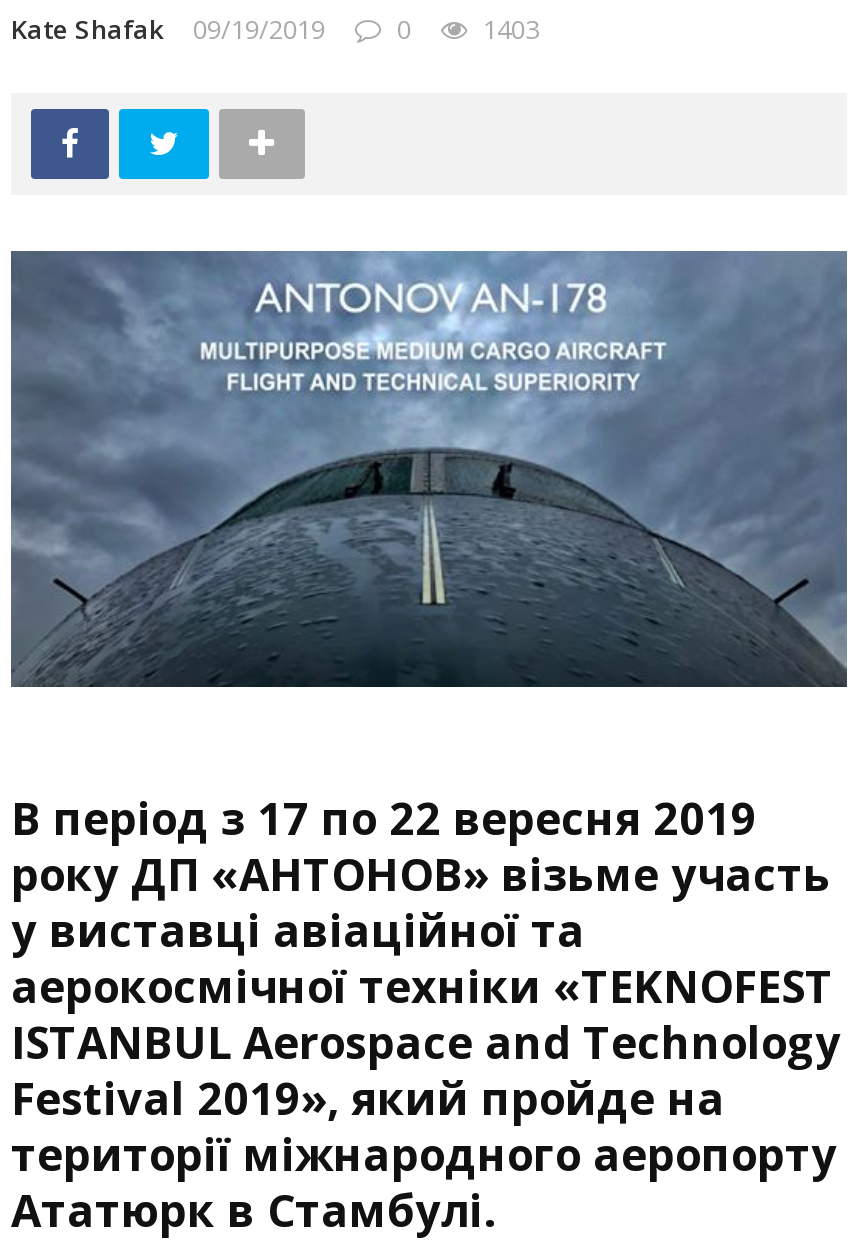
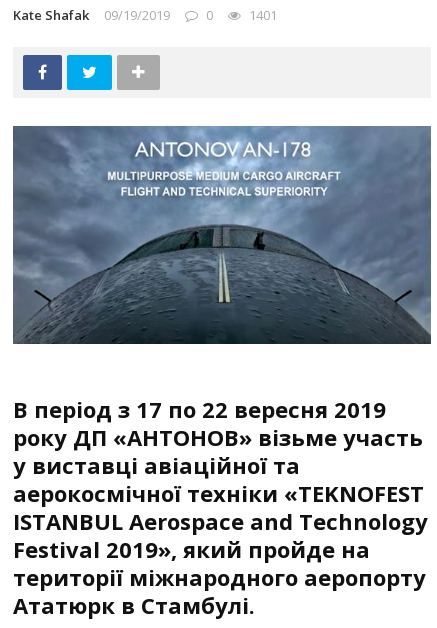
- Kate Shafak 09/19/2019 0 1403
+ Kate Shafak 09/19/2019 0 1401
